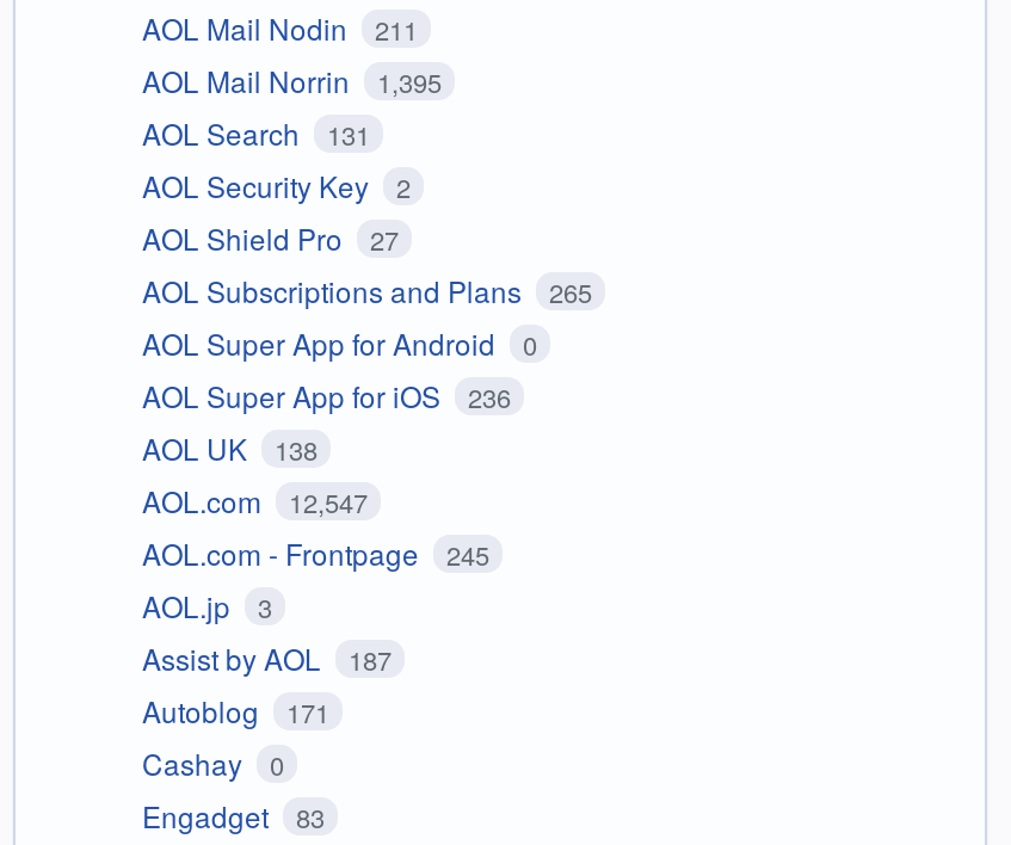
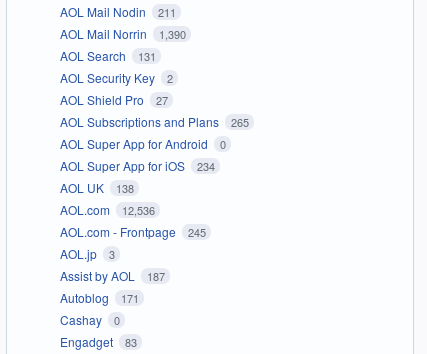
- AOL Mail Norrin 1,395
+ AOL Mail Norrin 1,390

- AOL Super App for iOS 236
+ AOL Super App for iOS 234

- AOL.com 12,547
+ AOL.com 12,536
